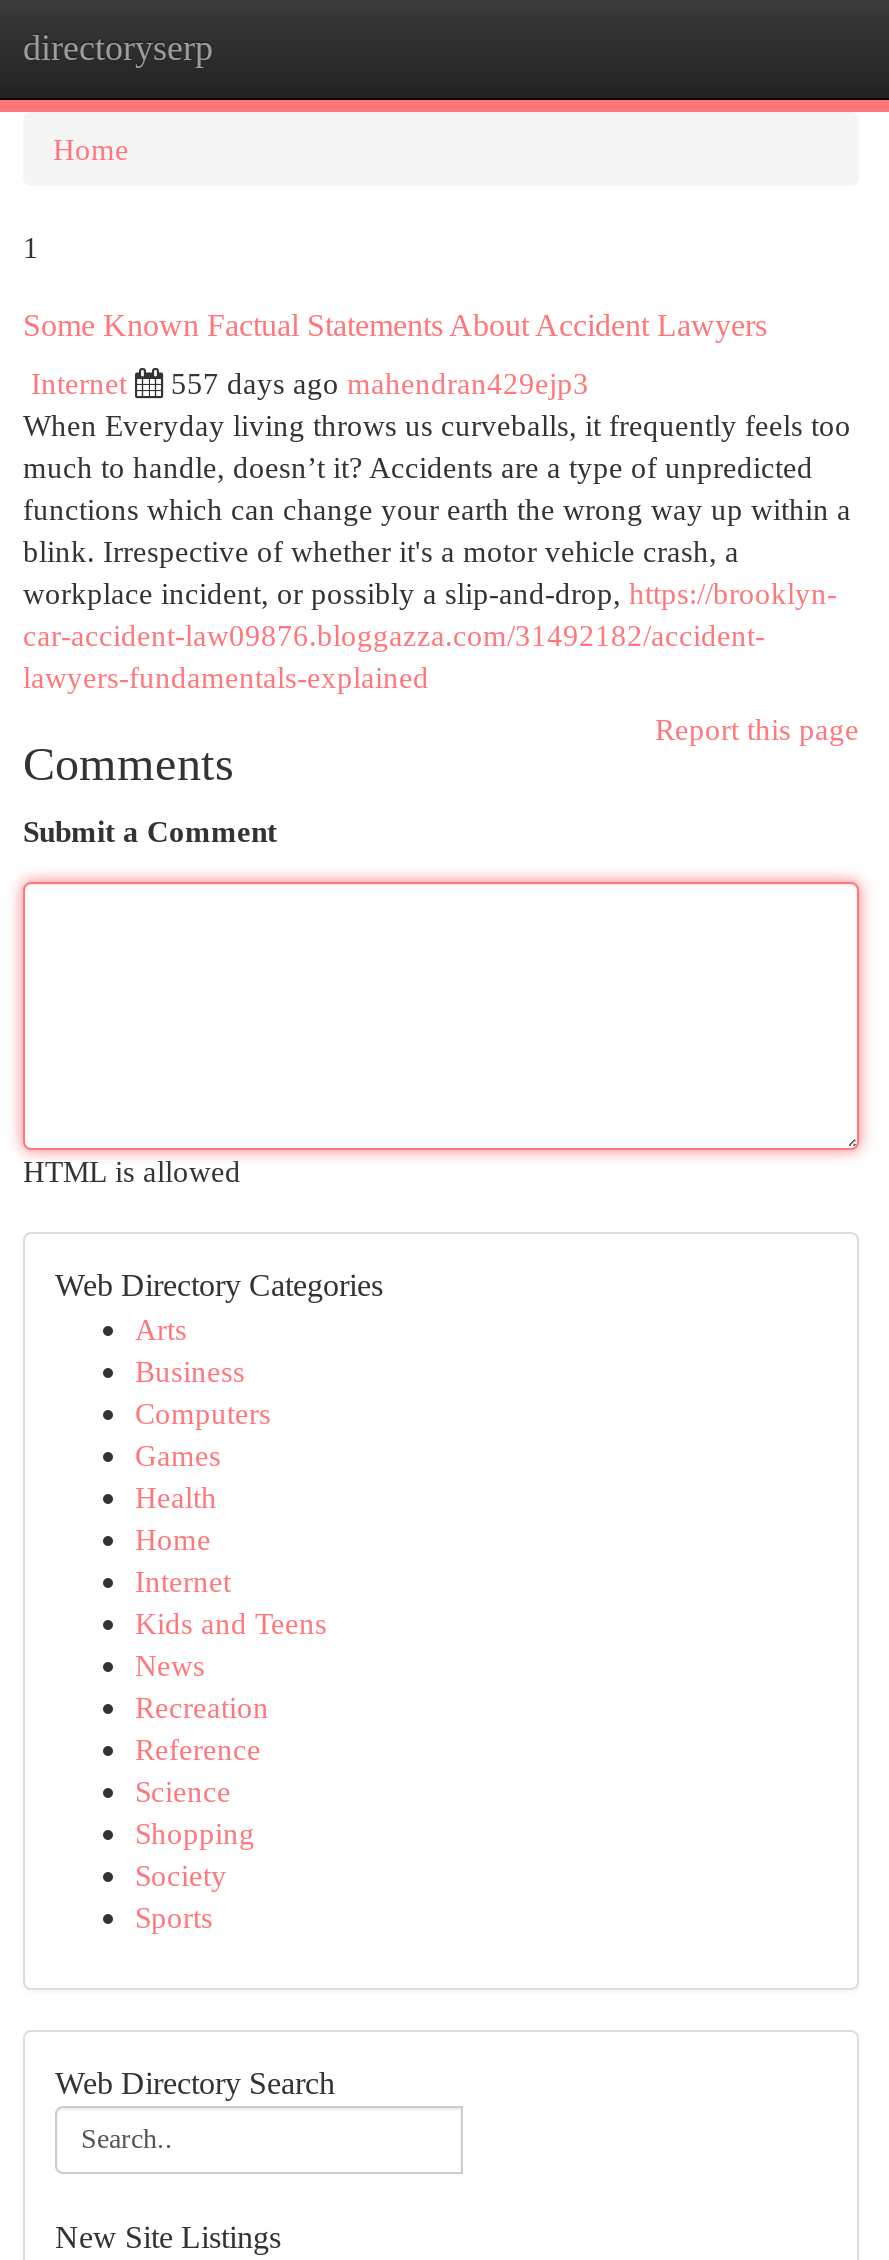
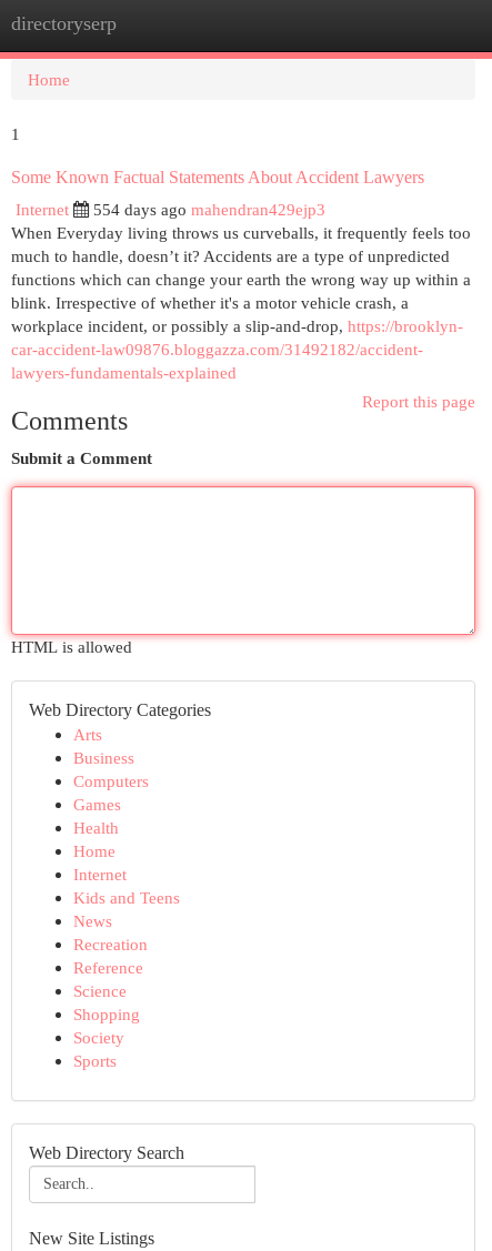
- 557 days ago mahendran429ejp3
+ 554 days ago mahendran429ejp3
